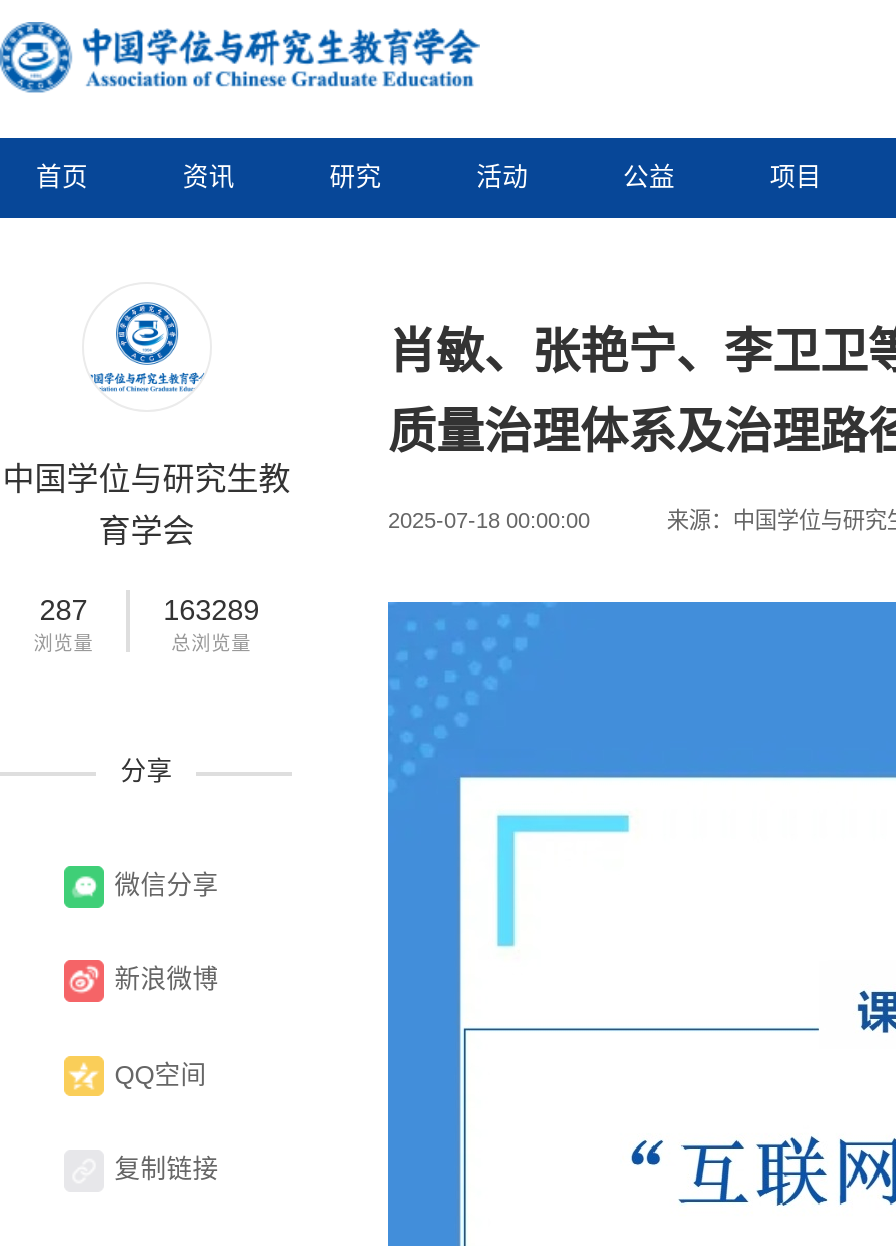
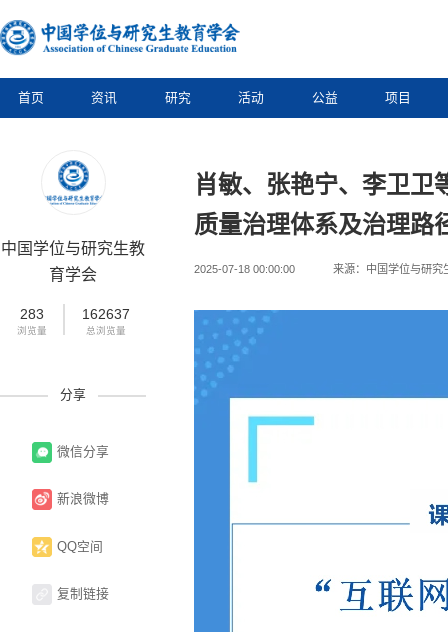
- 287
+ 283

- 163289
+ 162637
